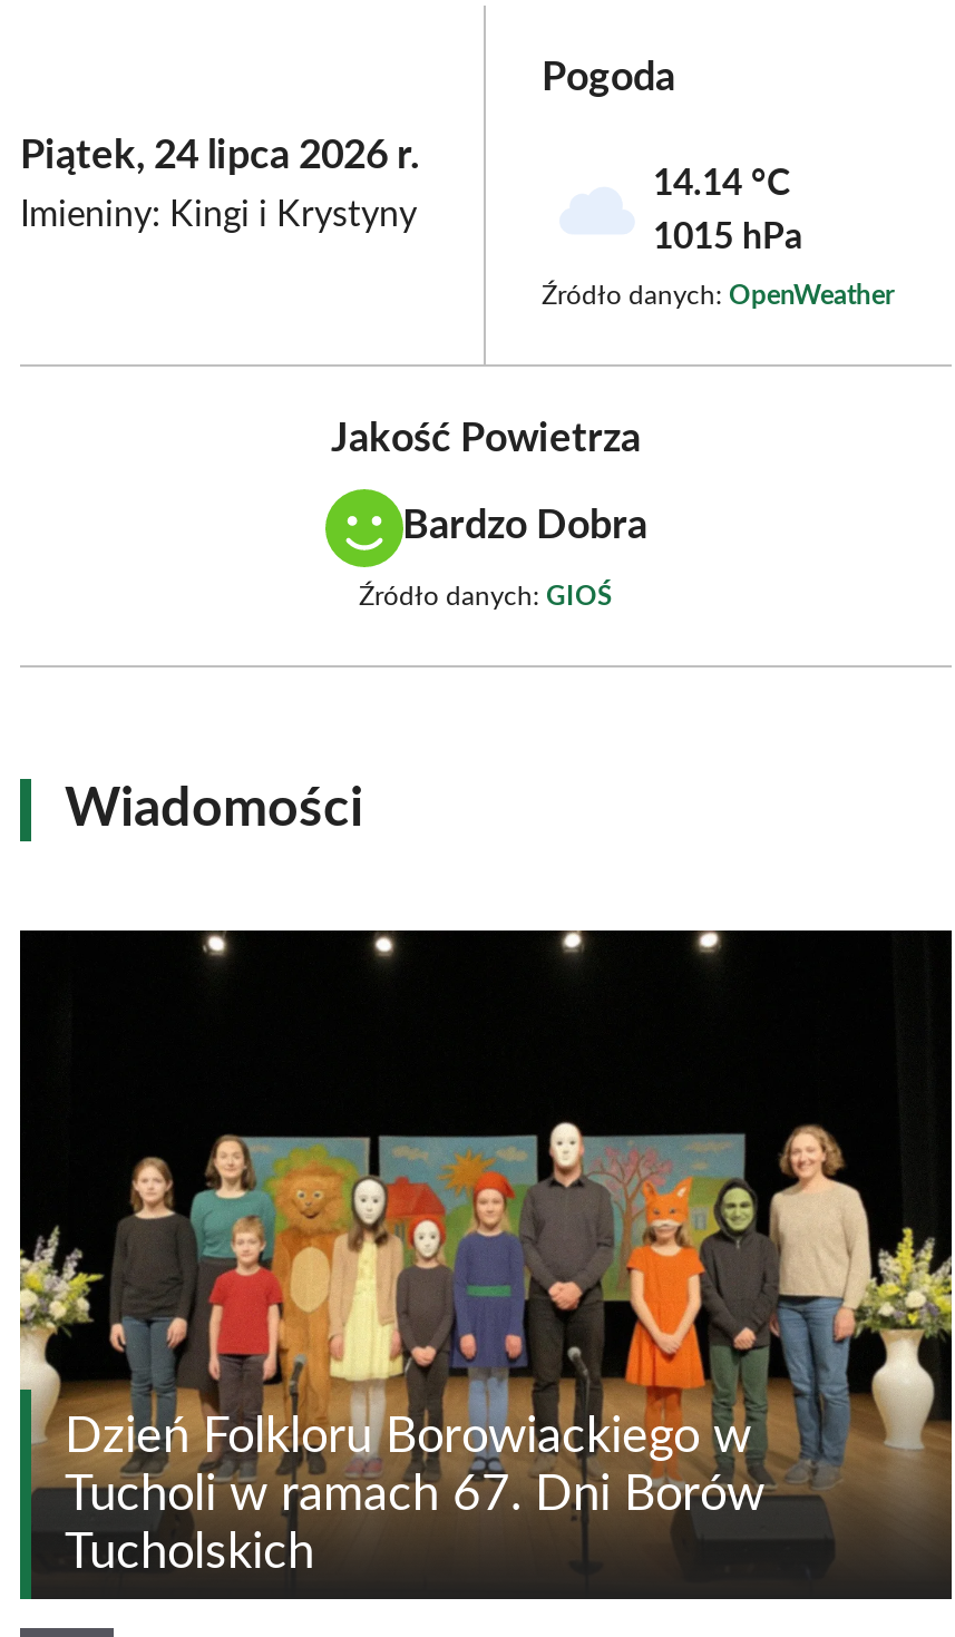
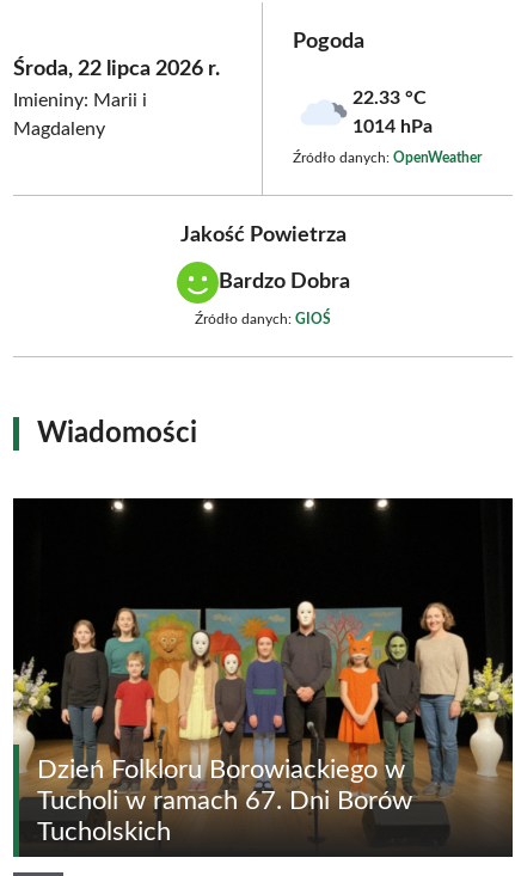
- Piątek, 24 lipca 2026 r.
- Imieniny: Kingi i Krystyny
+ Środa, 22 lipca 2026 r.
+ Imieniny: Marii i
+ Magdaleny

- 14.14 °C
+ 22.33 °C

- 1015 hPa
+ 1014 hPa
